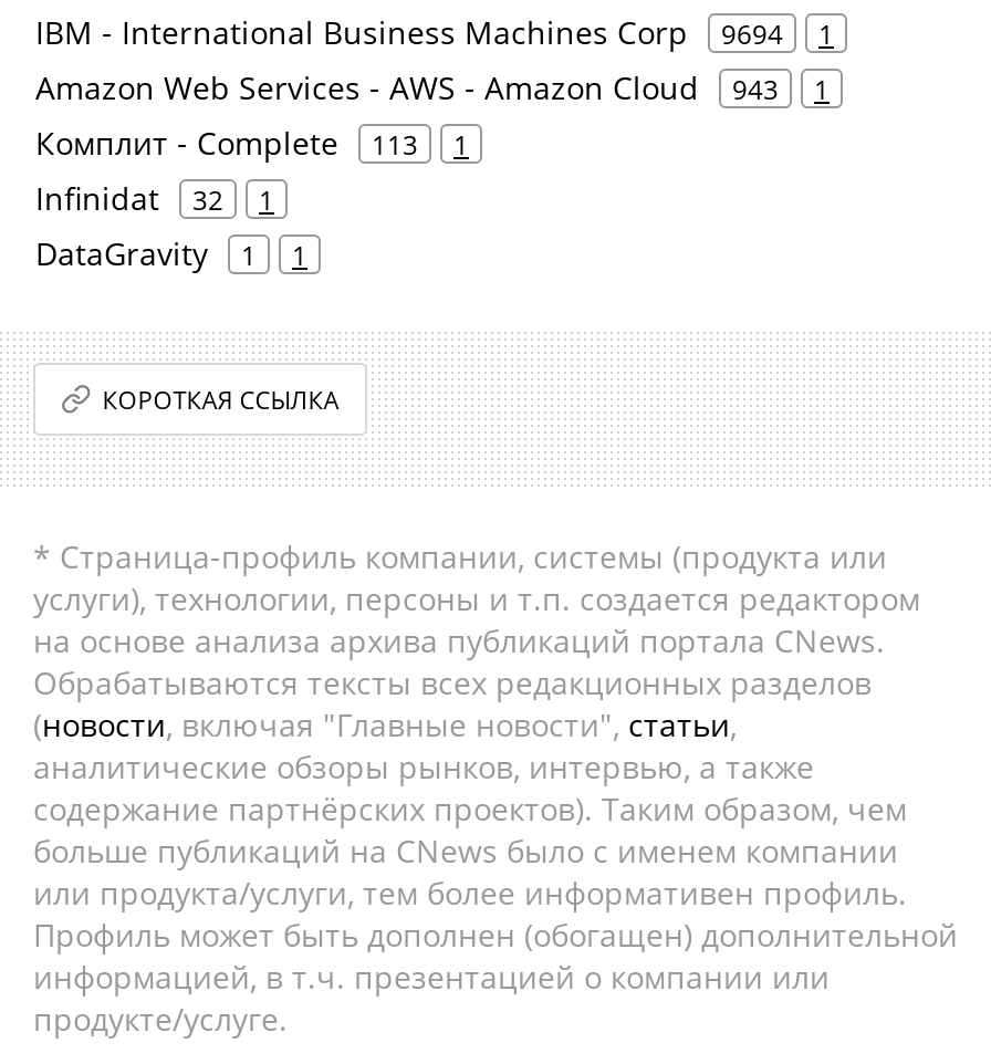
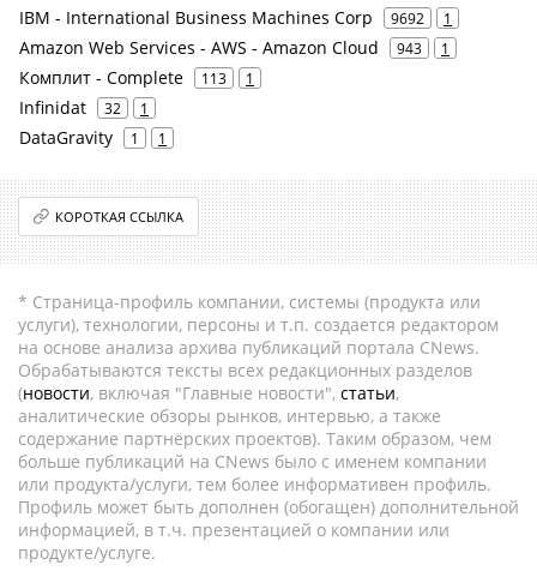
- IBM - International Business Machines Corp 9694 1
+ IBM - International Business Machines Corp 9692 1
